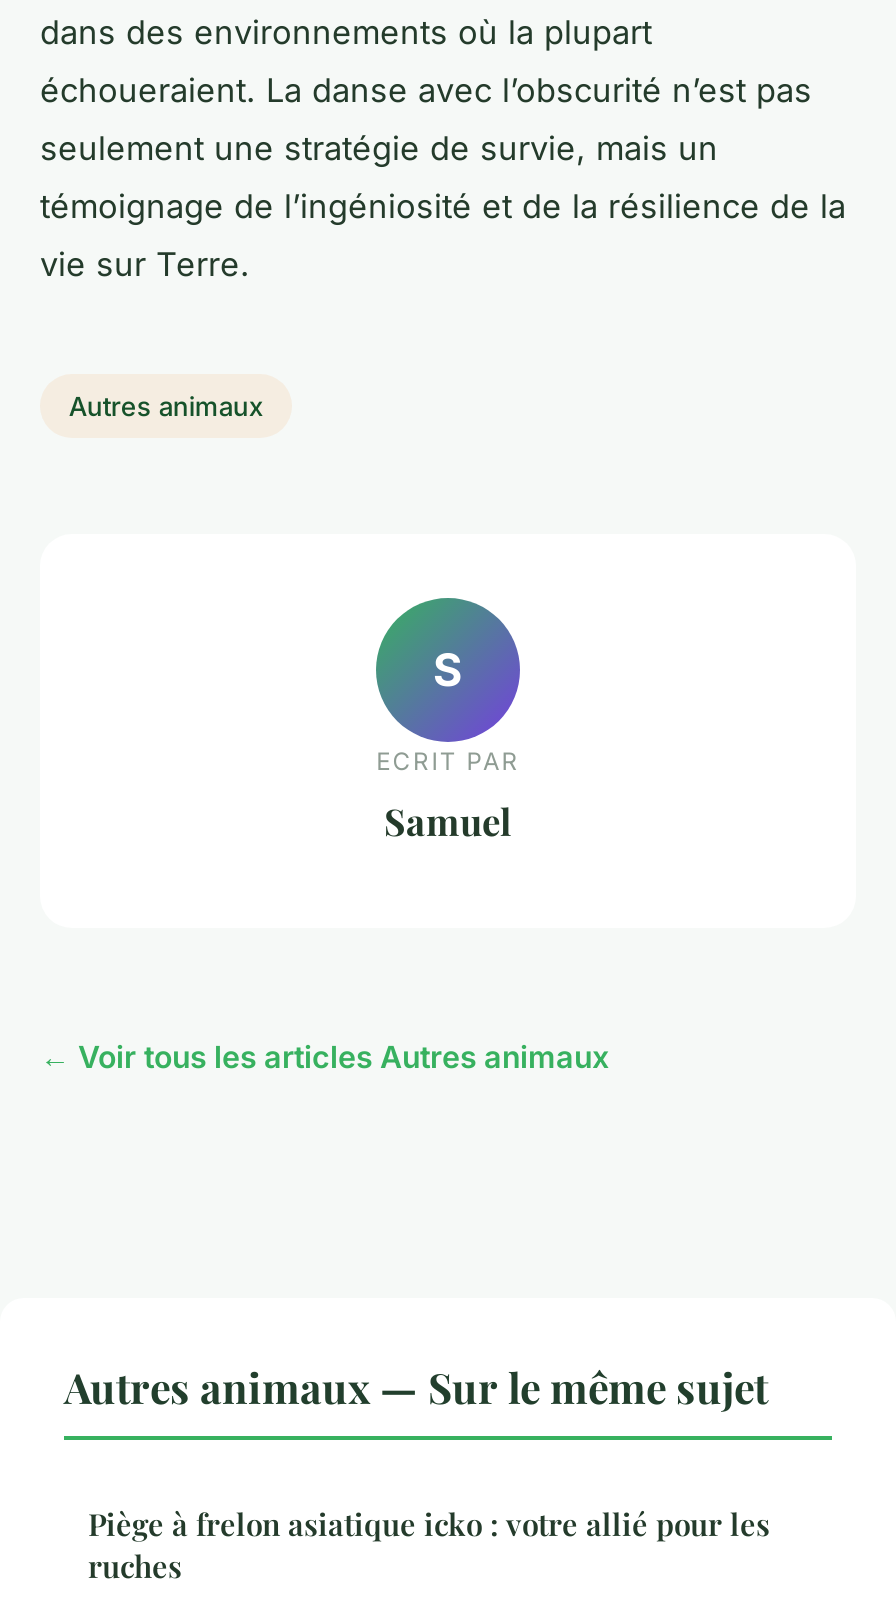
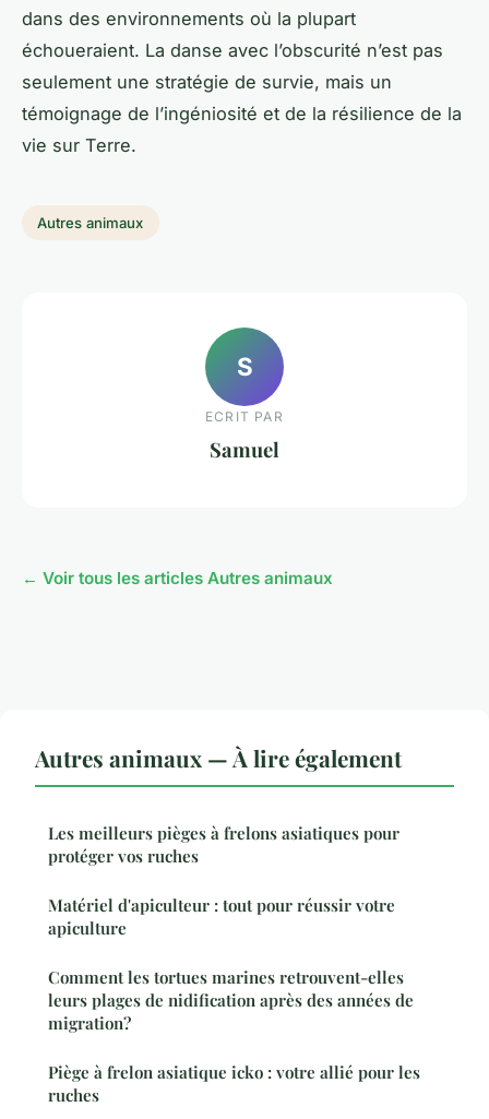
- Autres animaux — Sur le même sujet
+ Autres animaux — À lire également
+ Les meilleurs pièges à frelons asiatiques pour
+ protéger vos ruches
+ Matériel d'apiculteur : tout pour réussir votre
+ apiculture
+ Comment les tortues marines retrouvent-elles
+ leurs plages de nidification après des années de
+ migration?
